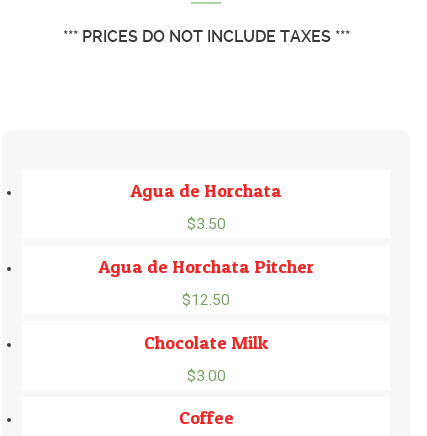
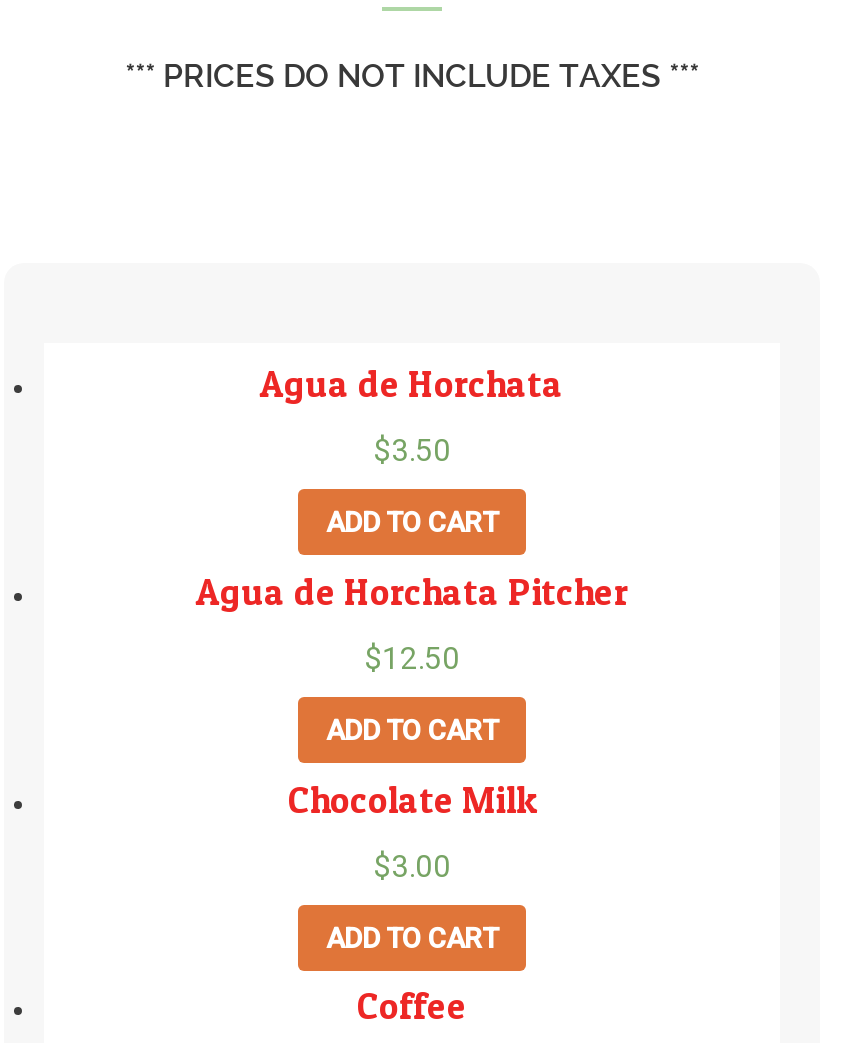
+ ADD TO CART

+ ADD TO CART

+ ADD TO CART
